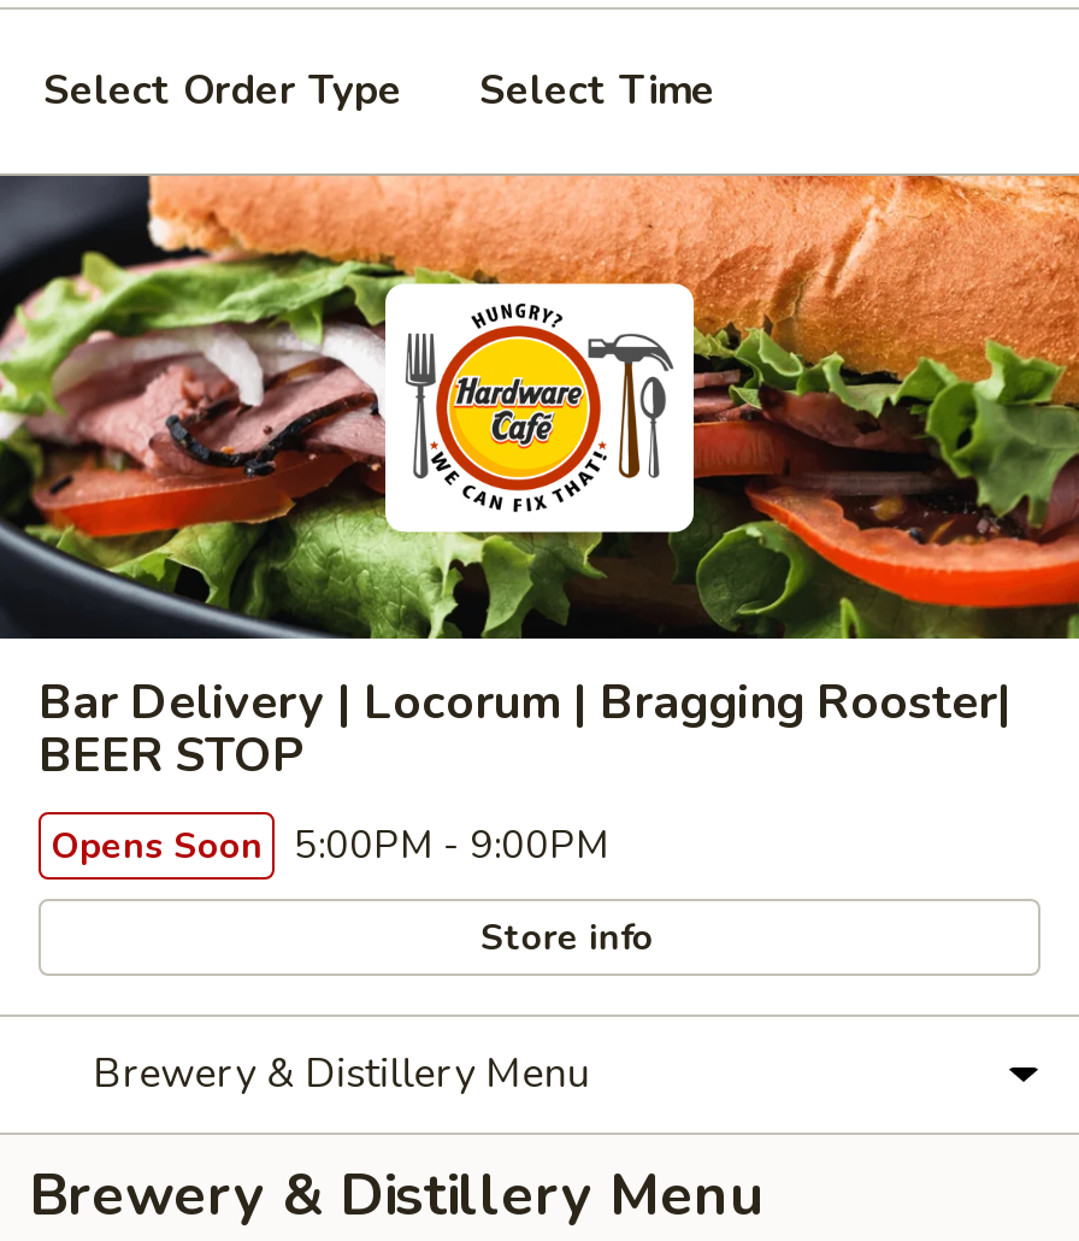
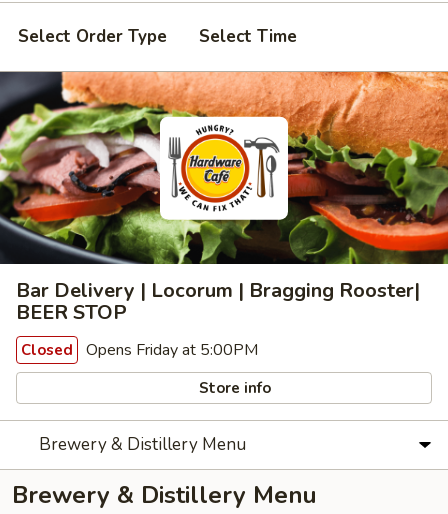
- Opens Soon 5:00PM - 9:00PM
+ Closed Opens Friday at 5:00PM
